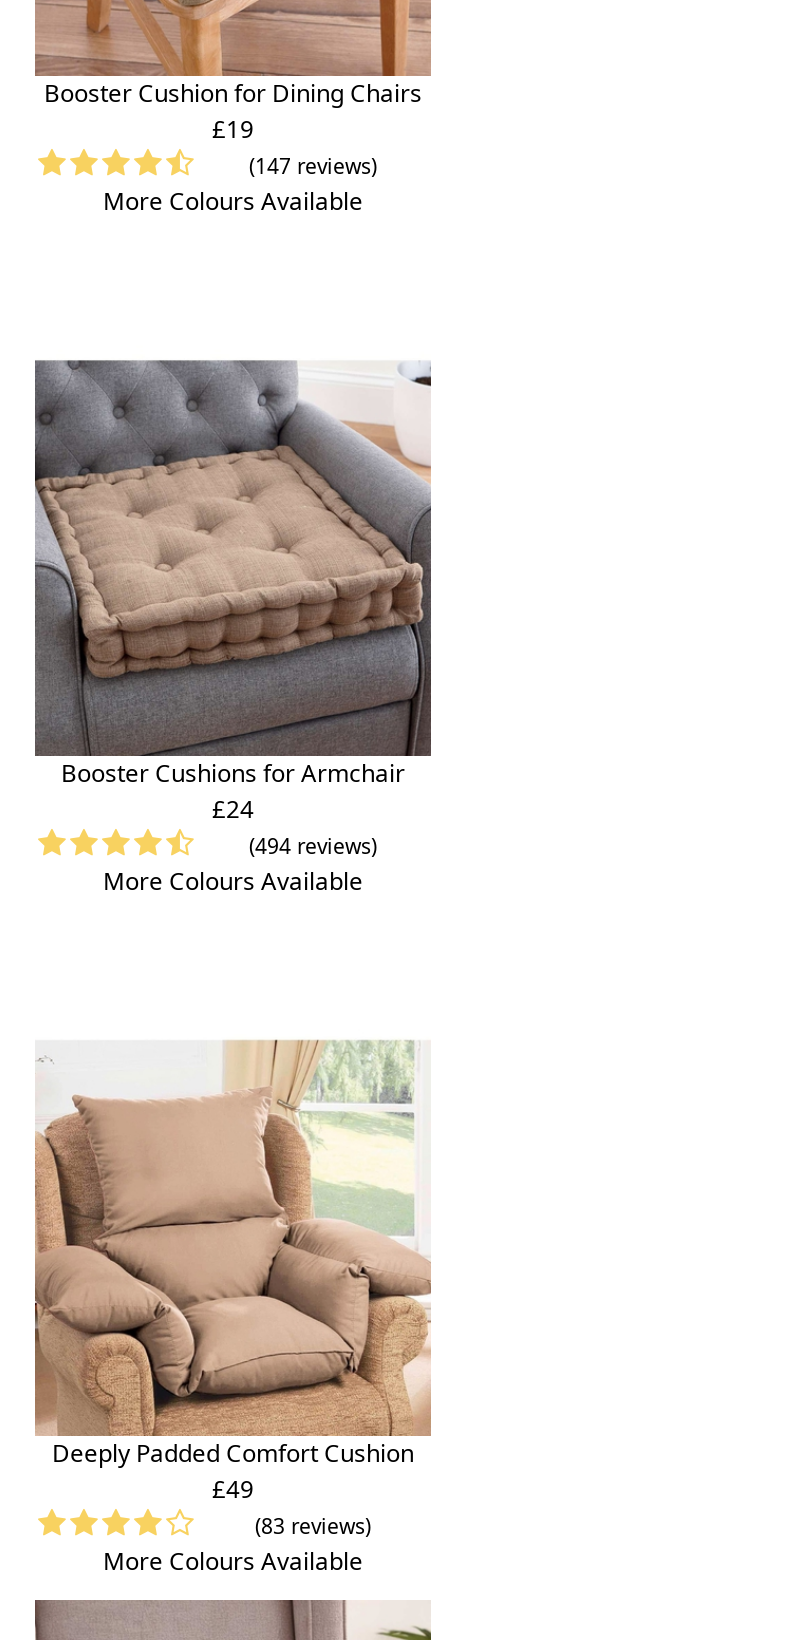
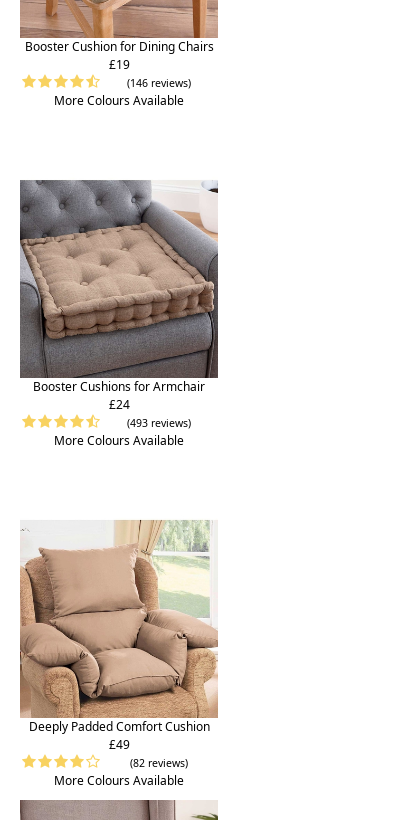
- (147 reviews)
+ (146 reviews)

- (494 reviews)
+ (493 reviews)

- (83 reviews)
+ (82 reviews)
